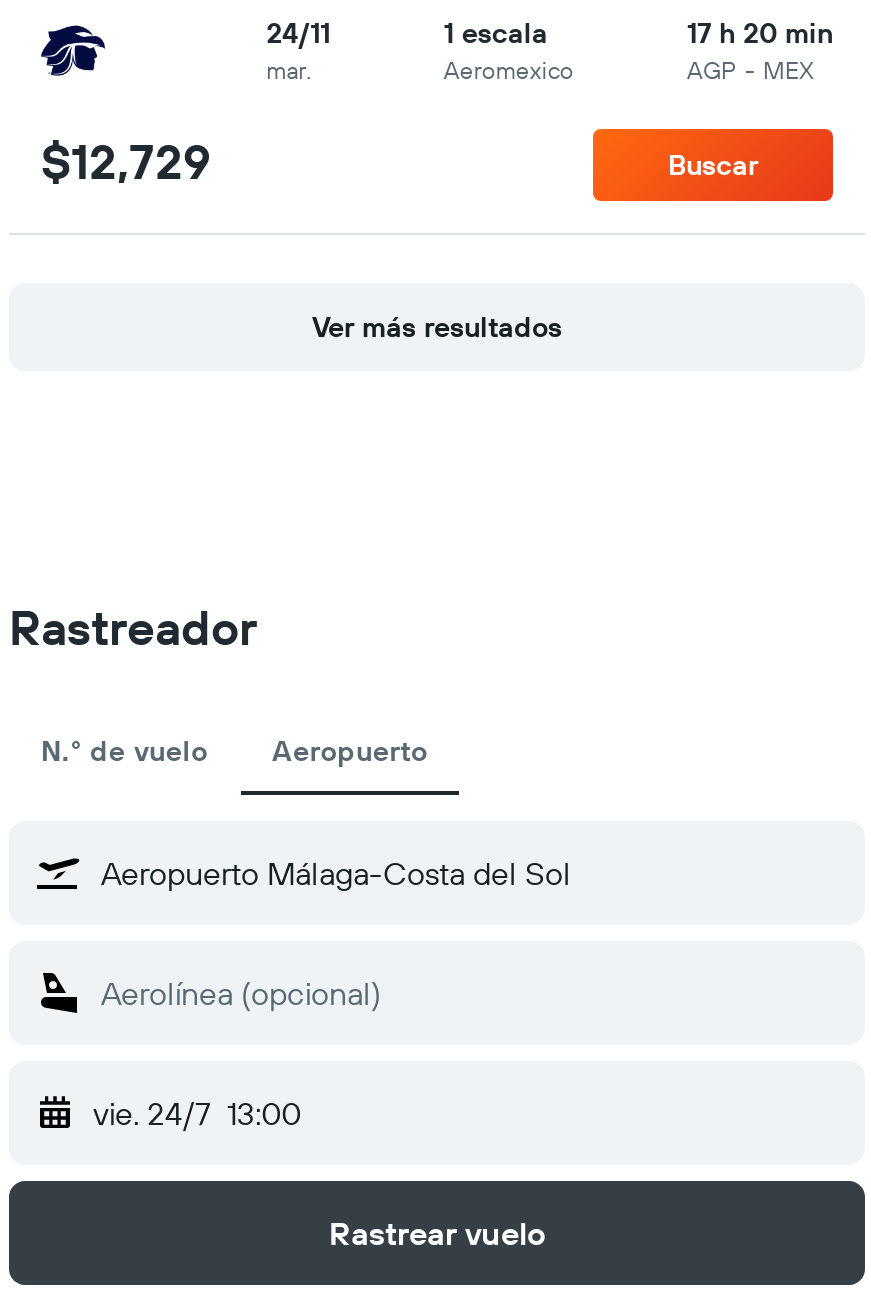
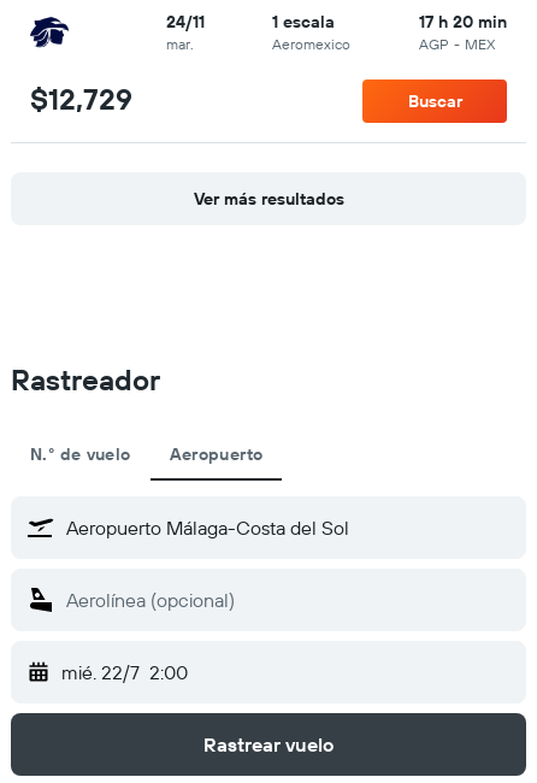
- vie. 24/7 13:00
+ mié. 22/7 2:00
